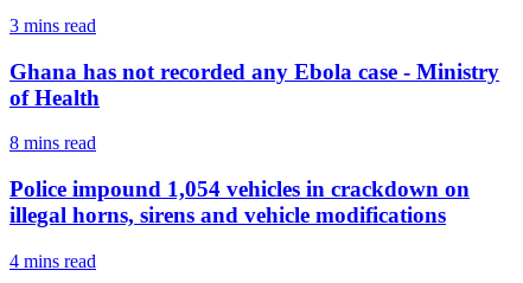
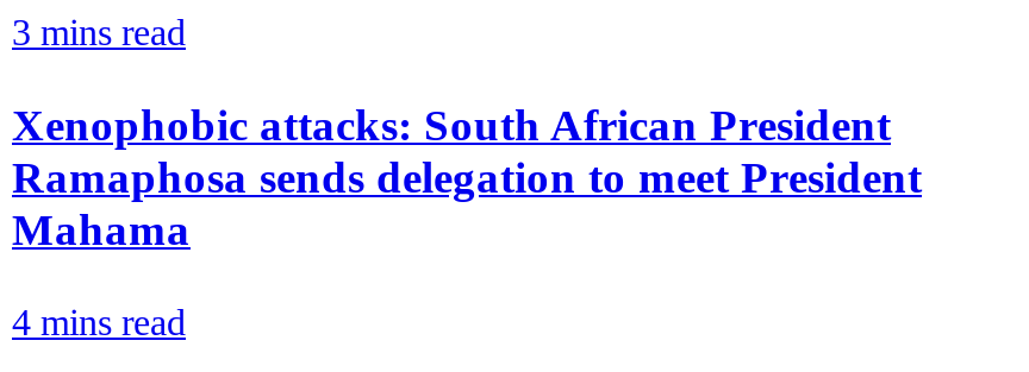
- Ghana has not recorded any Ebola case - Ministry
- of Health
- 8 mins read
- Police impound 1,054 vehicles in crackdown on
- illegal horns, sirens and vehicle modifications
+ Xenophobic attacks: South African President
+ Ramaphosa sends delegation to meet President
+ Mahama
